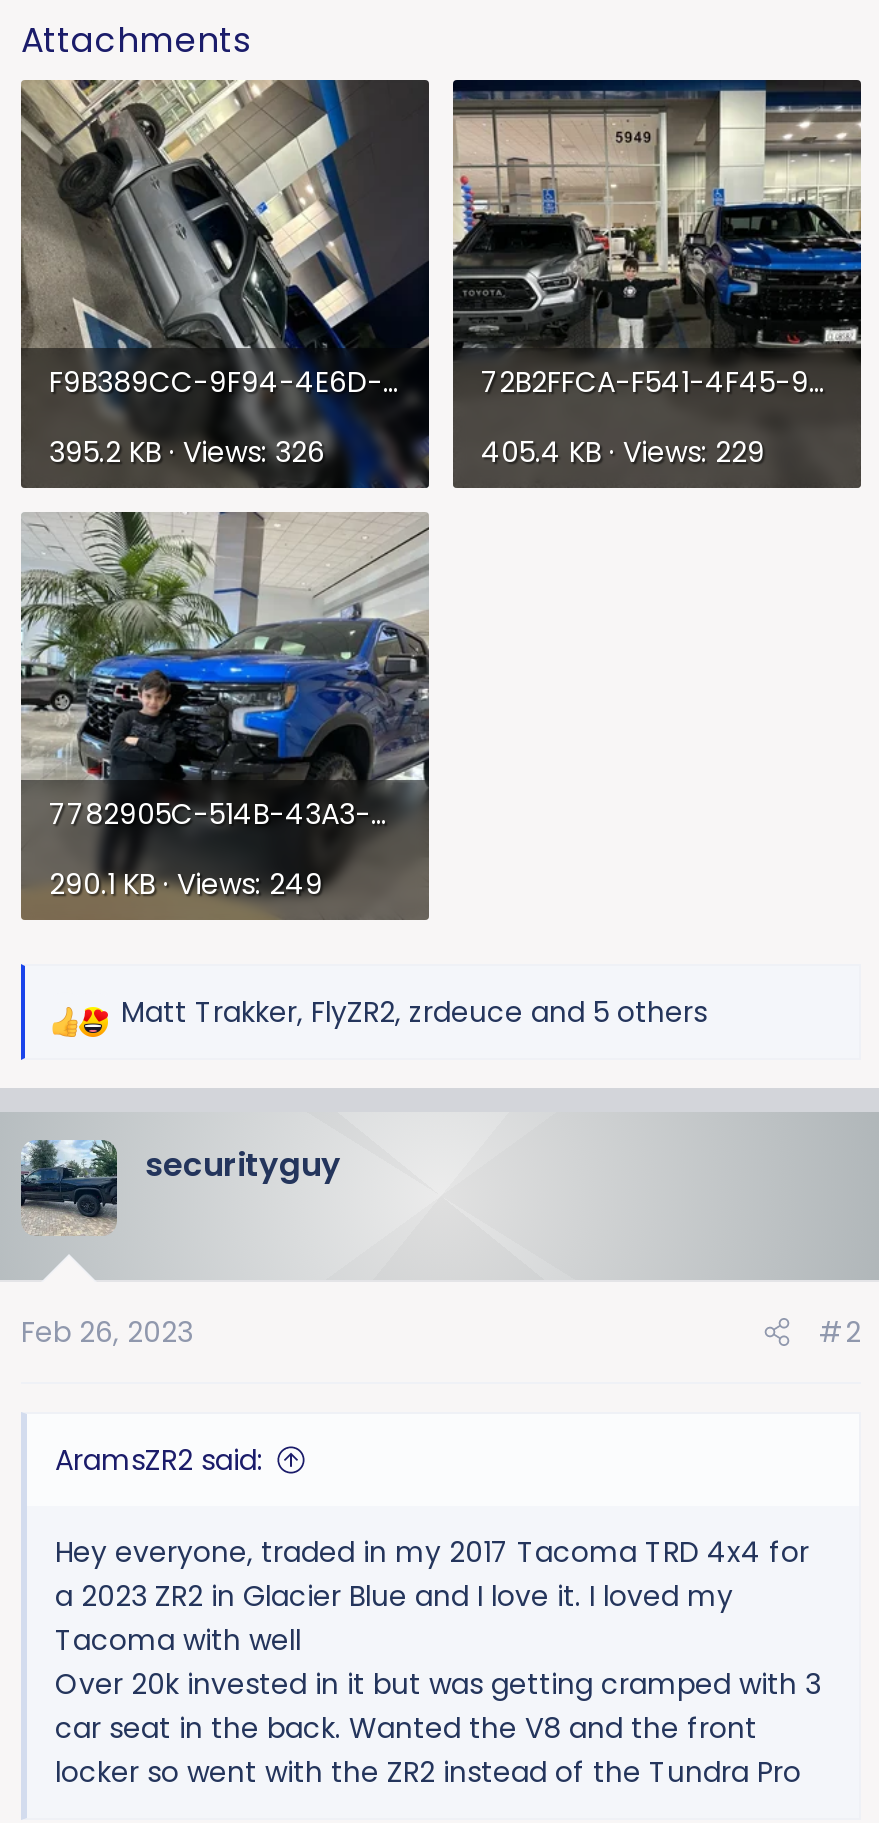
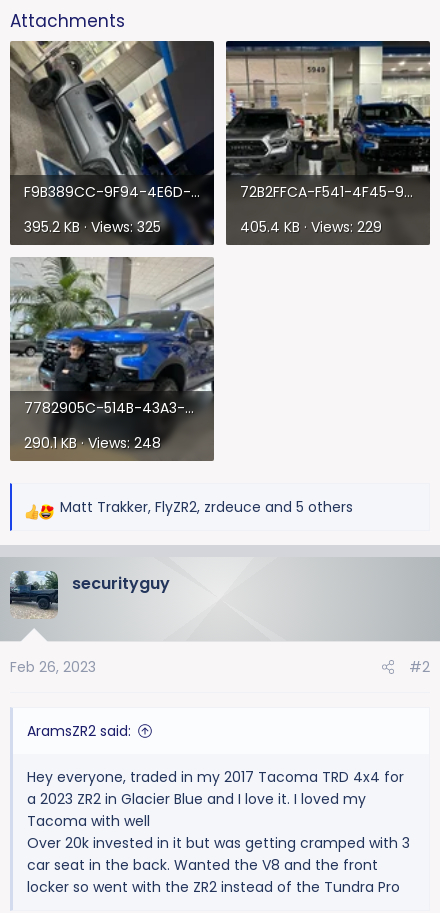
- 395.2 KB · Views: 326
+ 395.2 KB · Views: 325

- 290.1 KB · Views: 249
+ 290.1 KB · Views: 248
